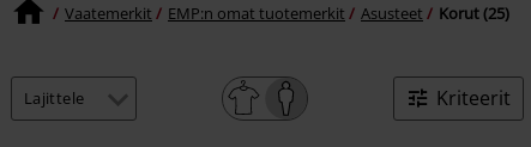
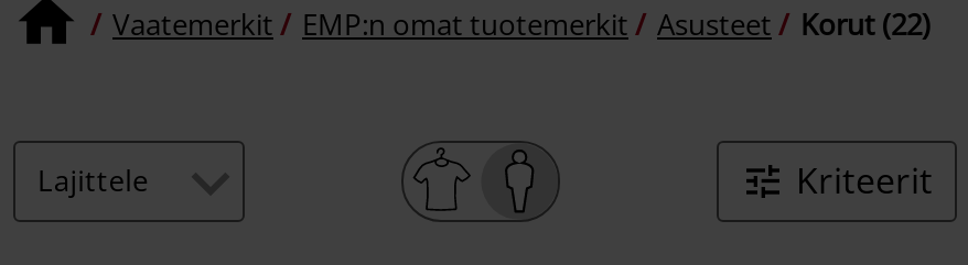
- Vaatemerkit EMP:n omat tuotemerkit Asusteet Korut (25)
+ Vaatemerkit EMP:n omat tuotemerkit Asusteet Korut (22)
